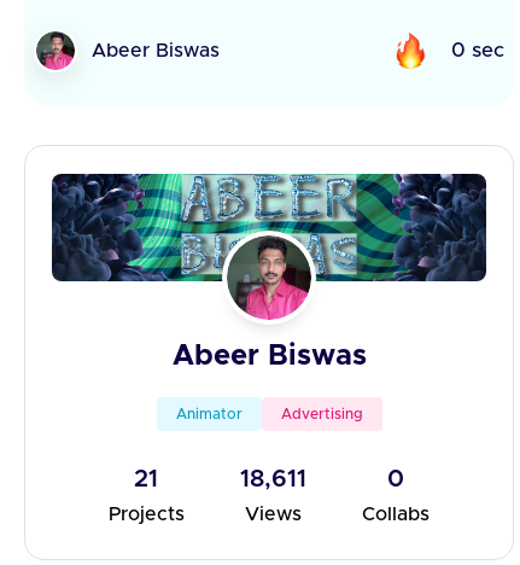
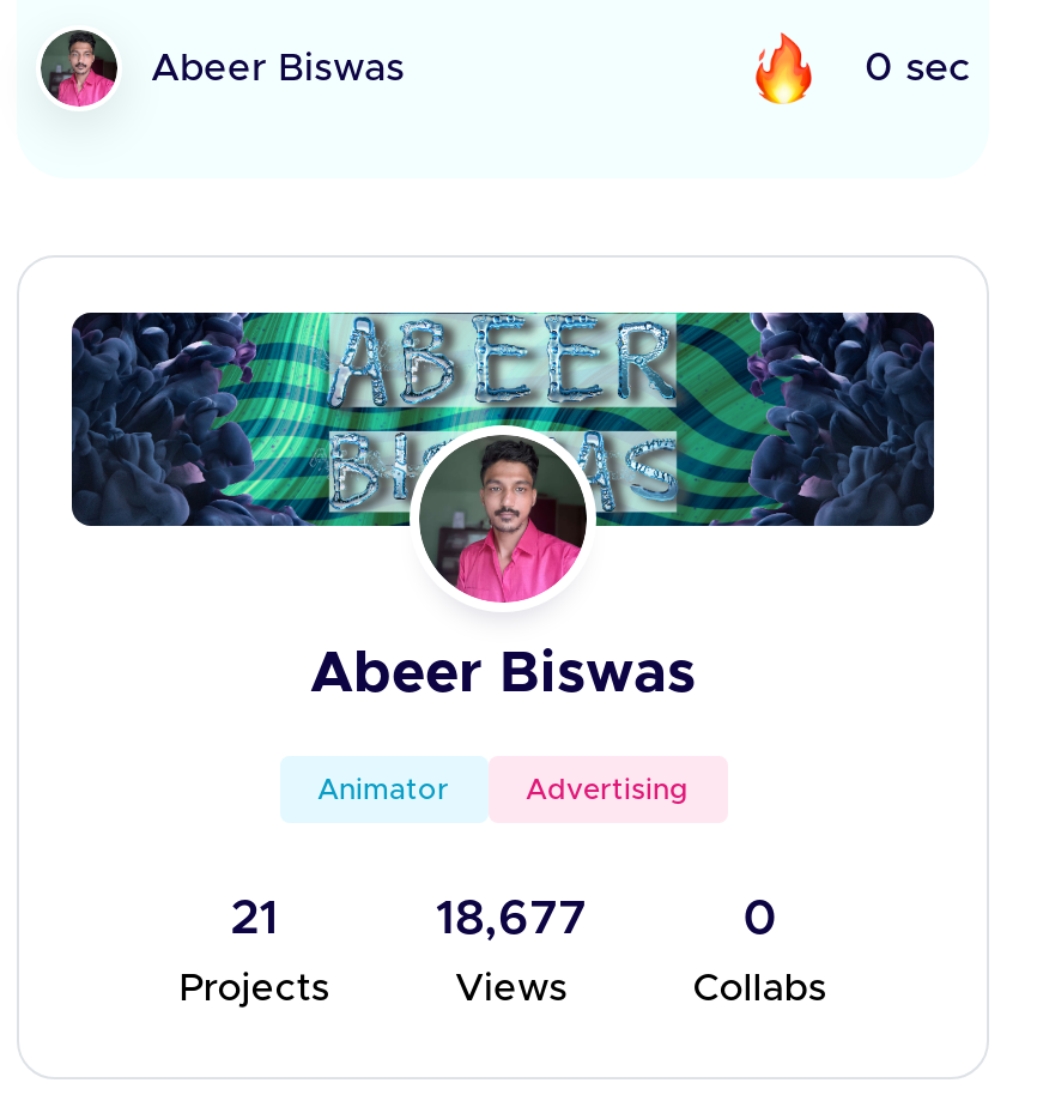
- 18,611
+ 18,677
